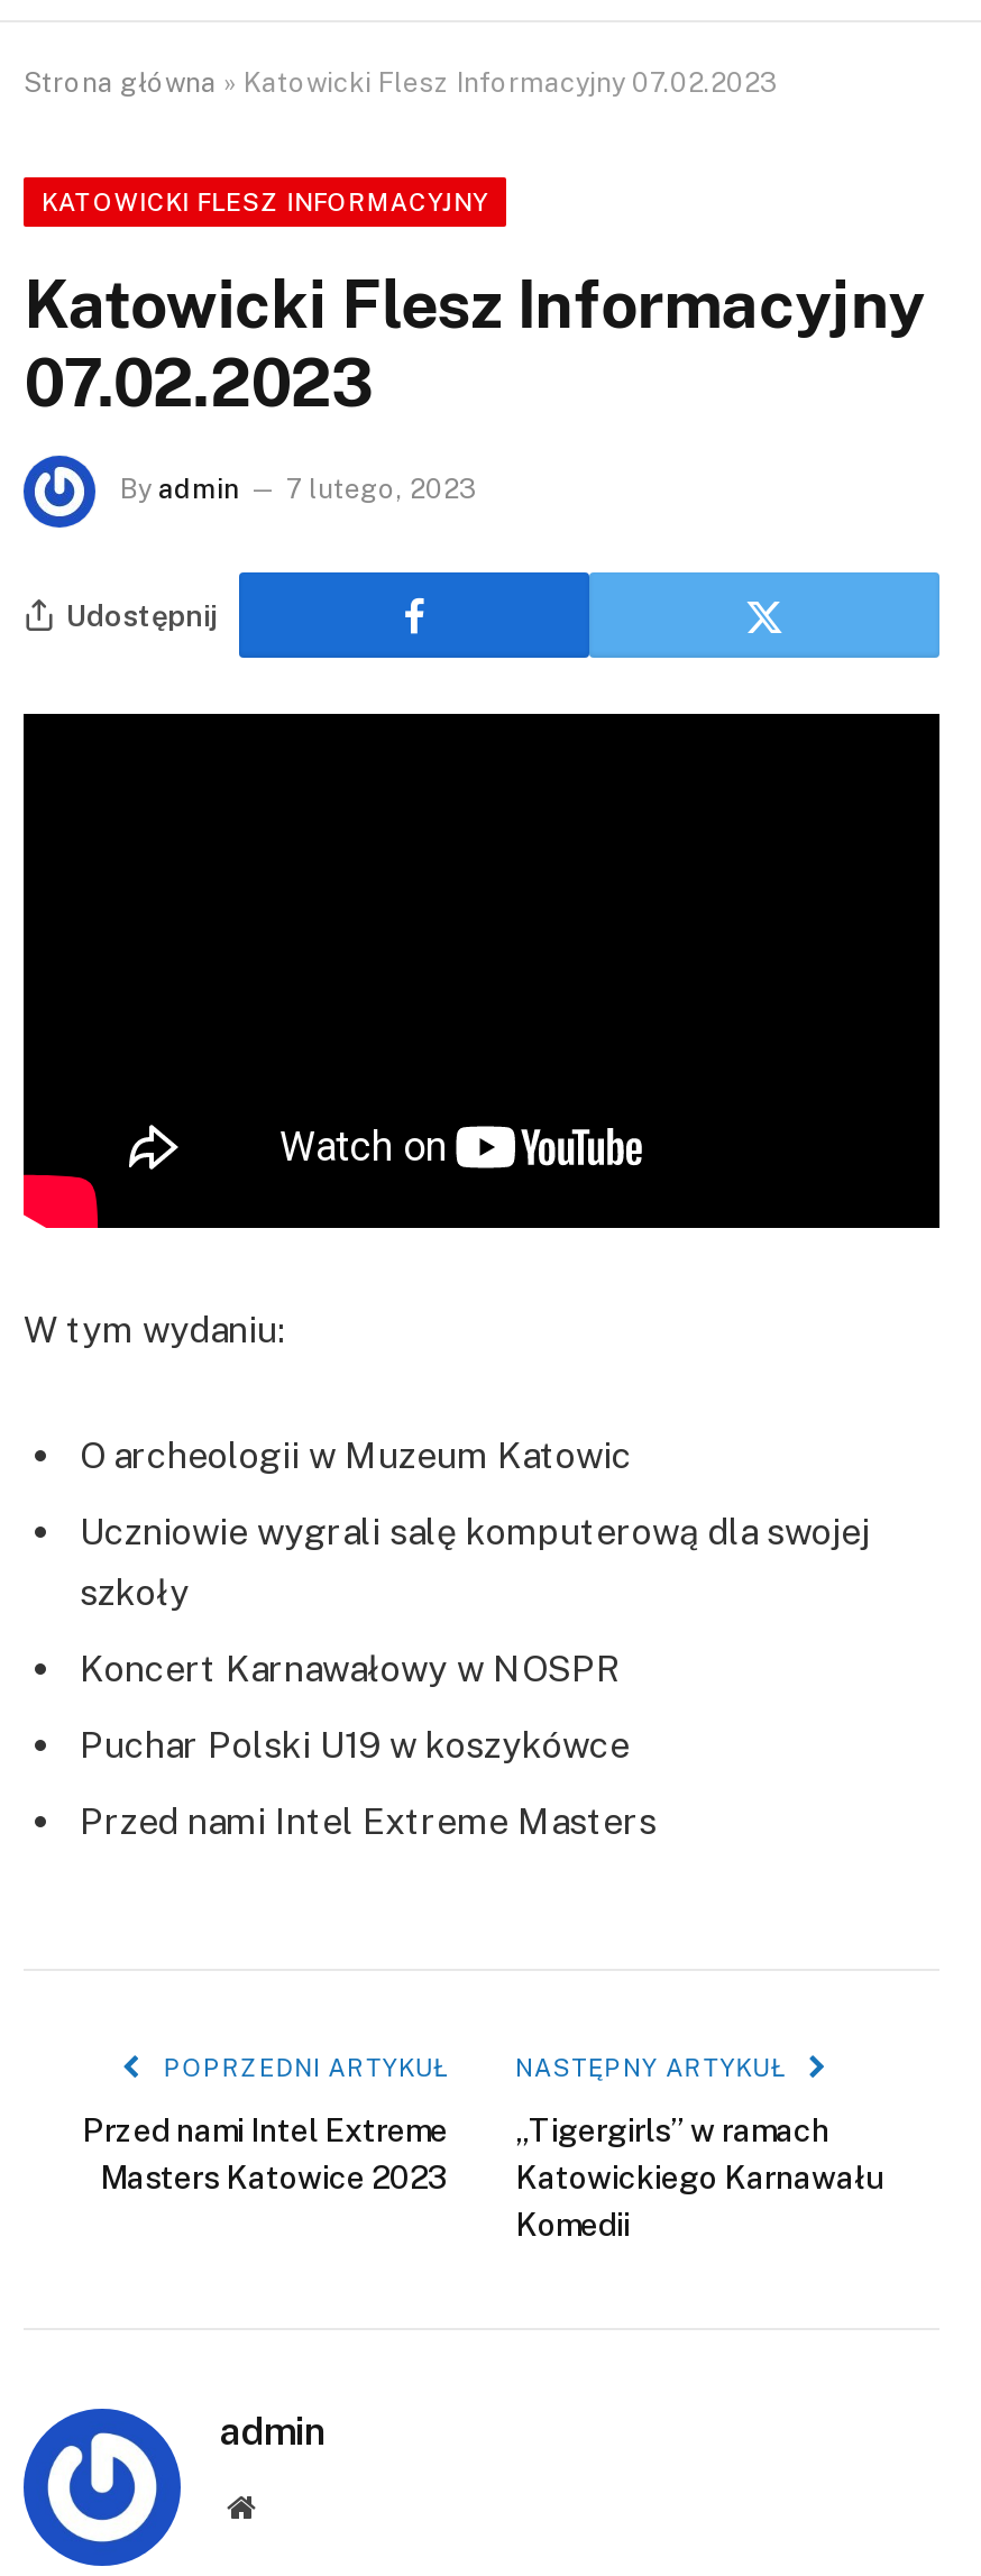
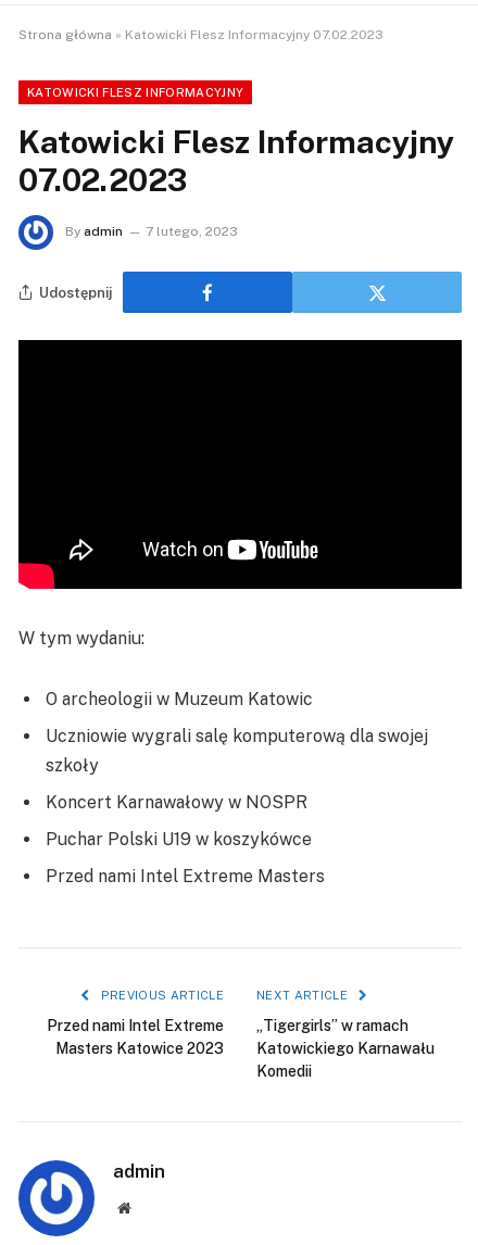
- POPRZEDNI ARTYKUŁ
+ PREVIOUS ARTICLE

- NASTĘPNY ARTYKUŁ
+ NEXT ARTICLE
